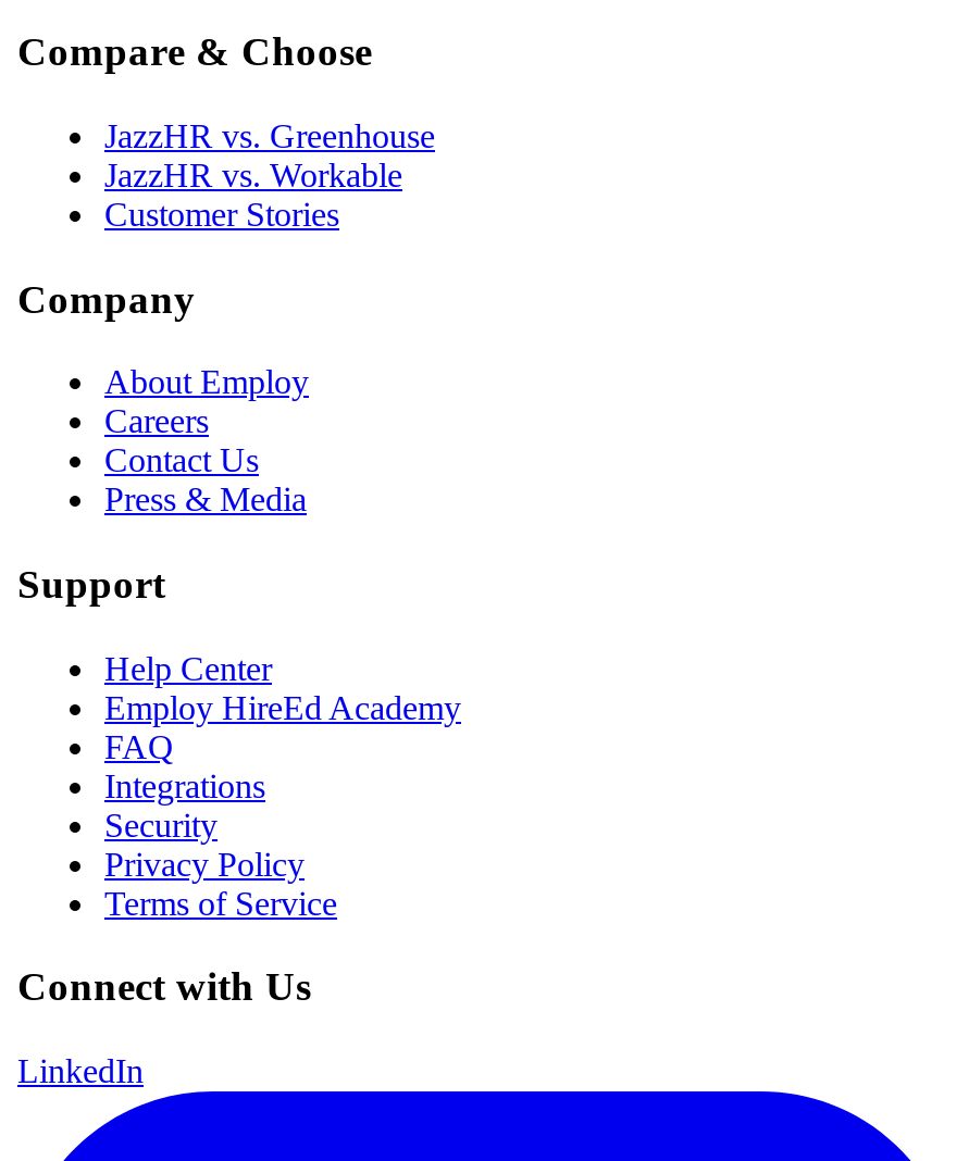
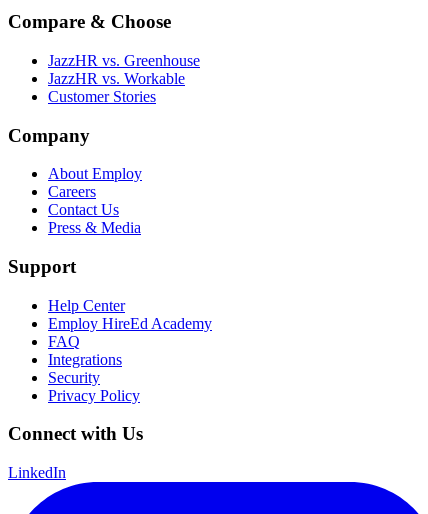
- Terms of Service
